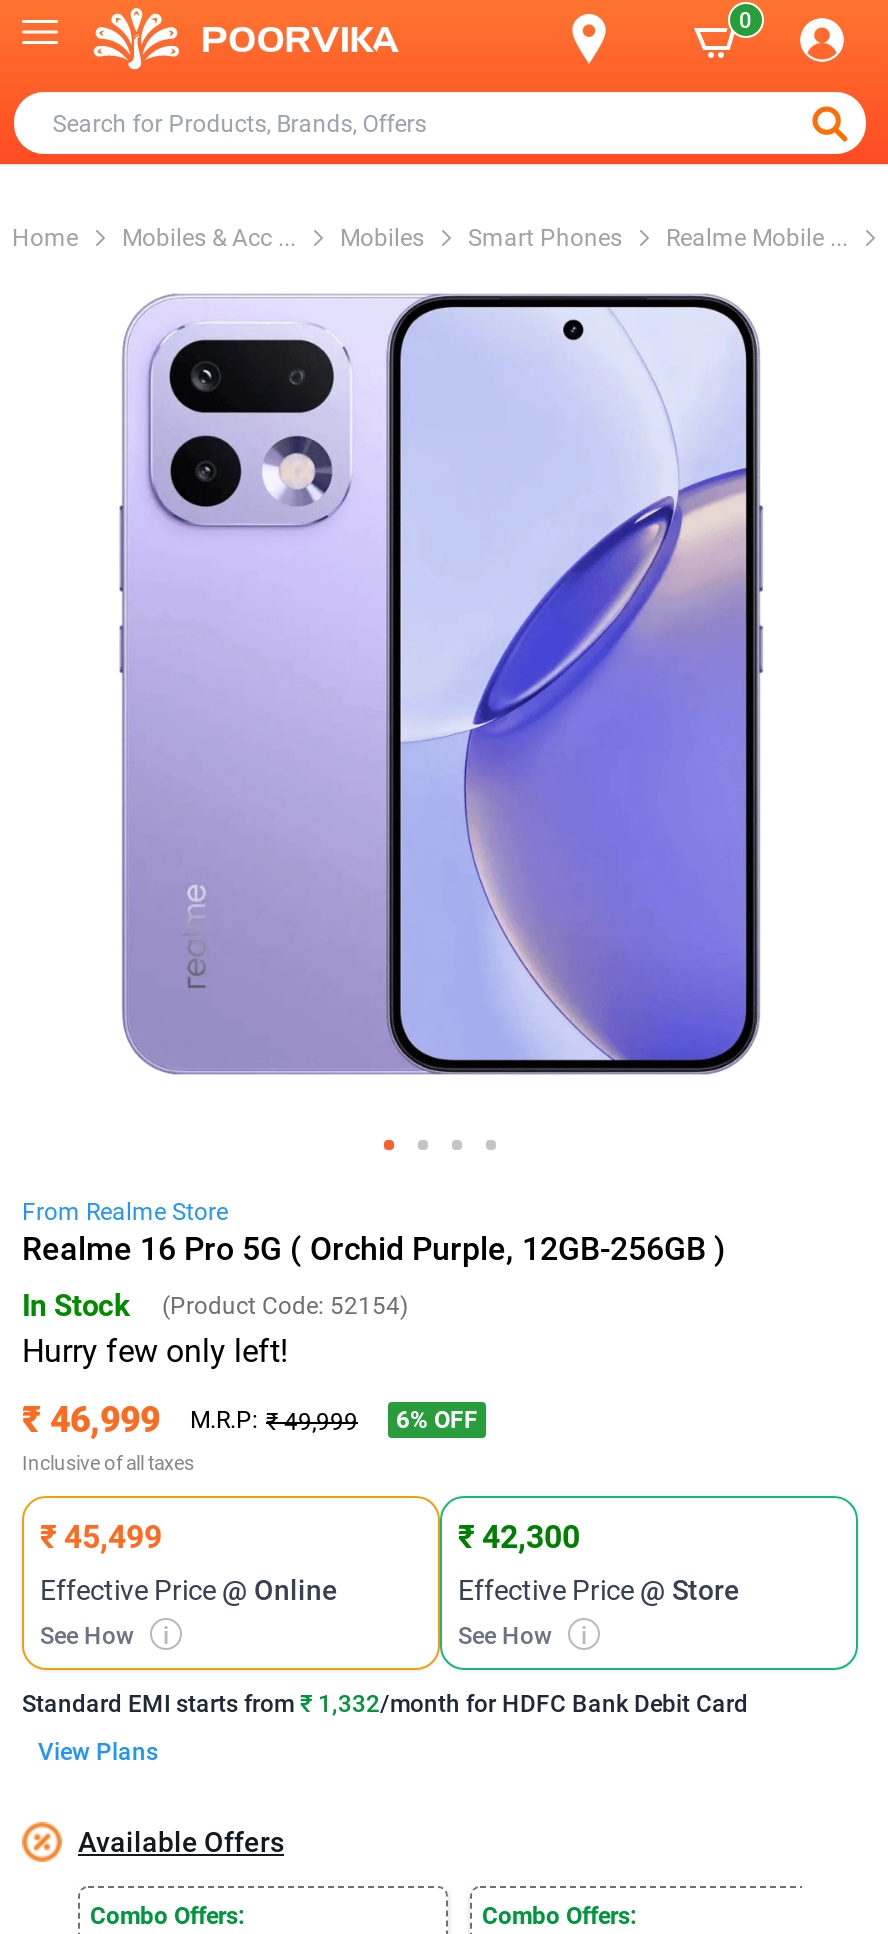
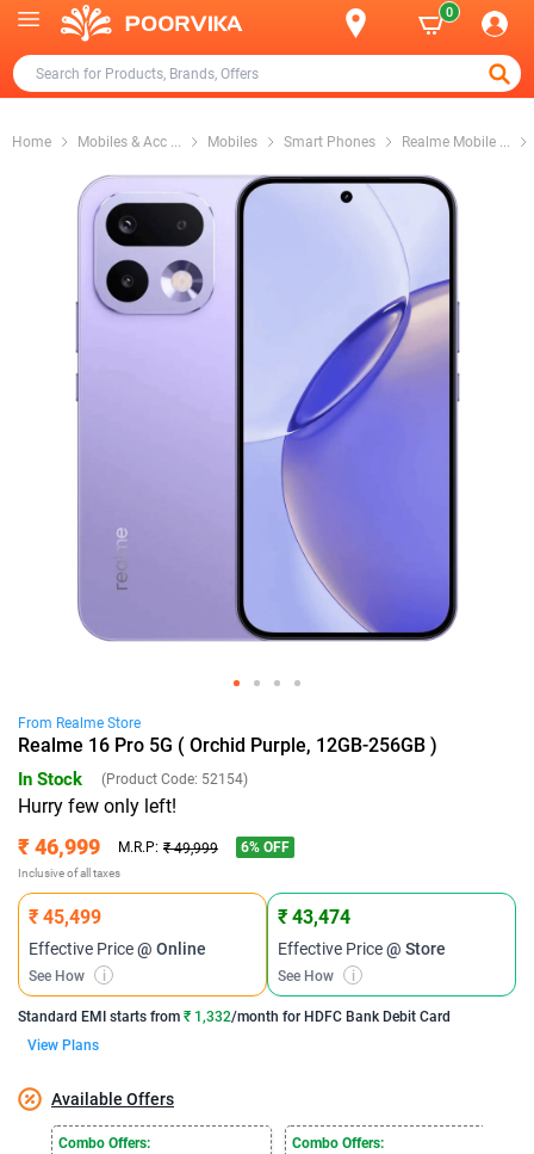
- ₹ 42,300
+ ₹ 43,474
